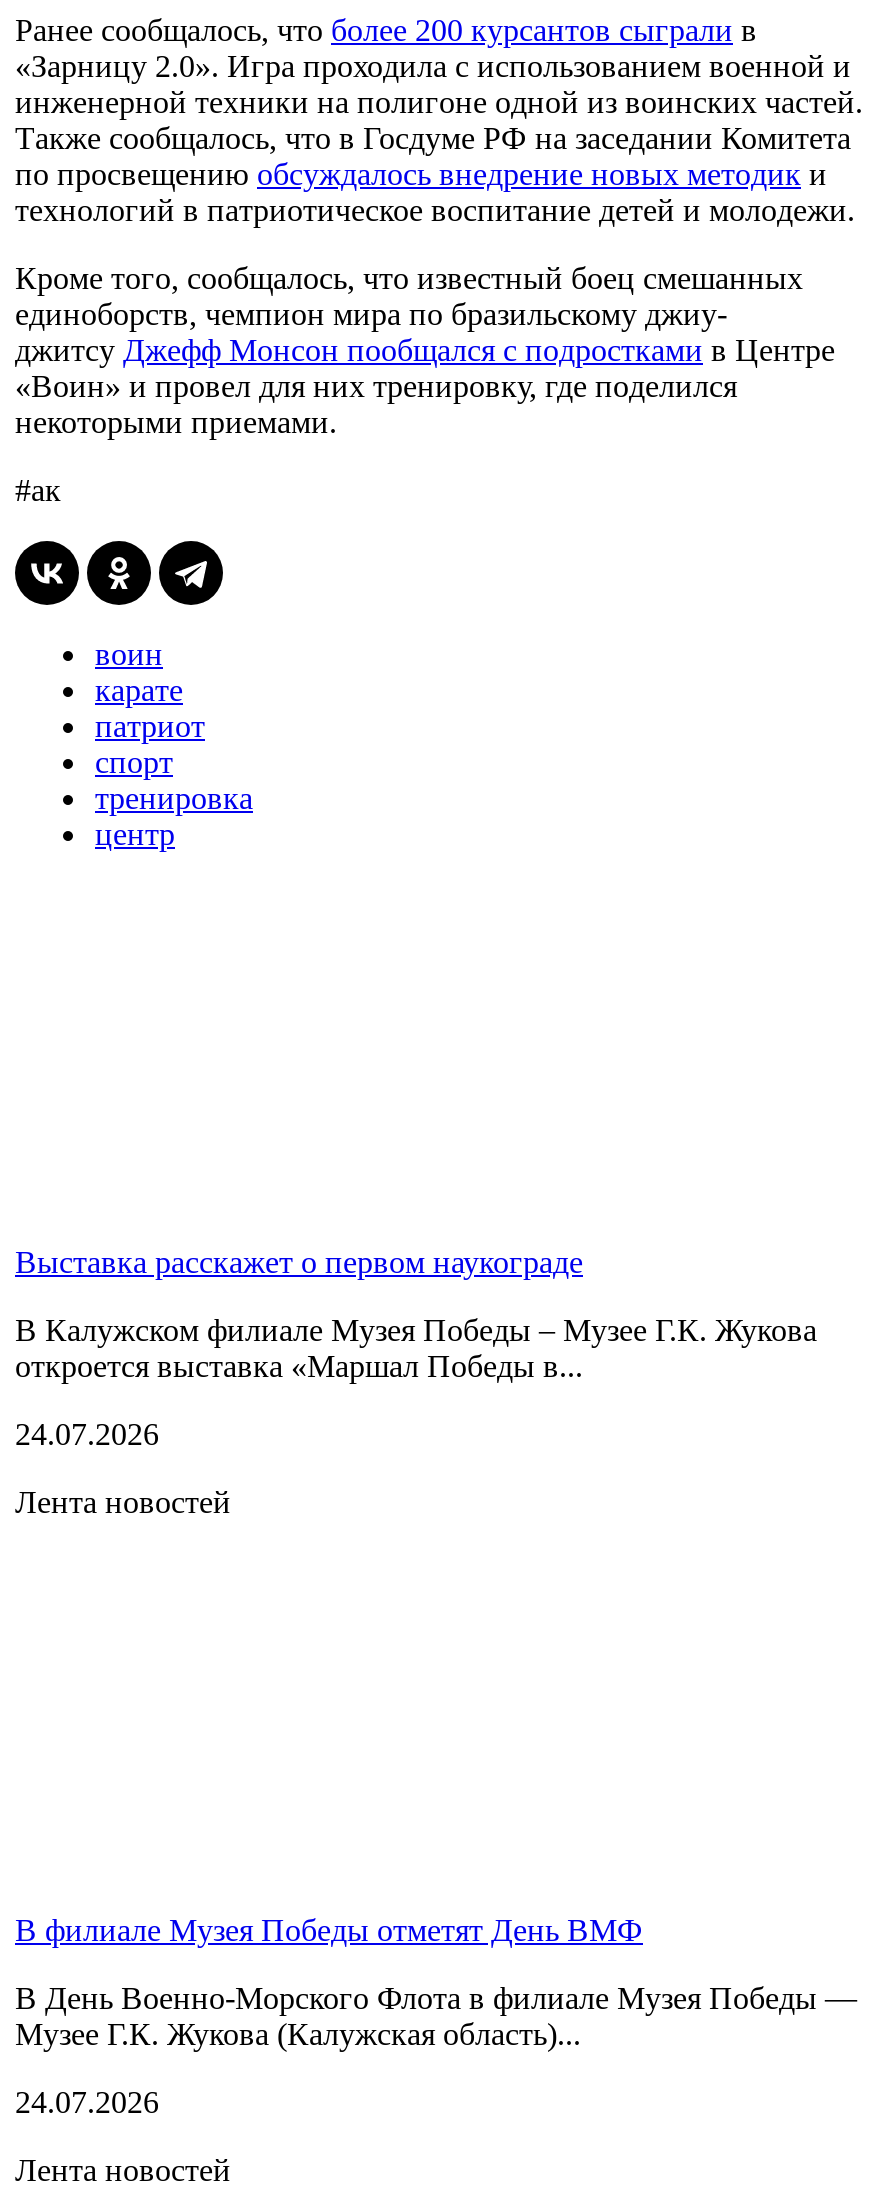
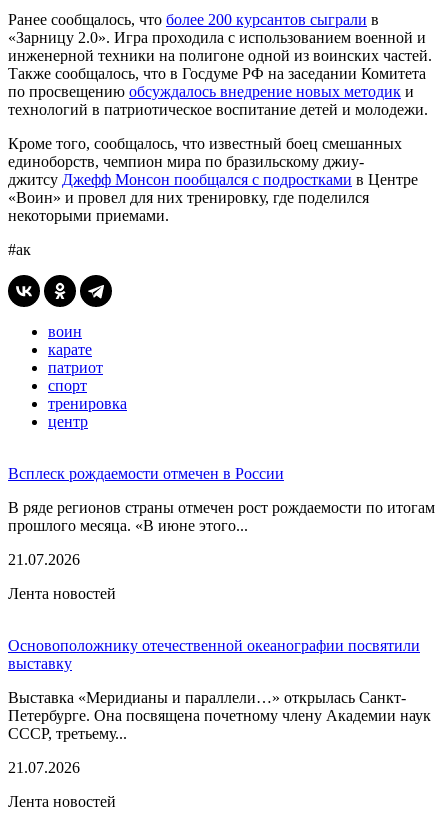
- Выставка расскажет о первом наукограде
+ Всплеск рождаемости отмечен в России

- В Калужском филиале Музея Победы – Музее Г.К. Жукова
- откроется выставка «Маршал Победы в...
+ В ряде регионов страны отмечен рост рождаемости по итогам
+ прошлого месяца. «В июне этого...

- 24.07.2026
+ 21.07.2026

- В филиале Музея Победы отметят День ВМФ
+ Основоположнику отечественной океанографии посвятили
+ выставку

- В День Военно-Морского Флота в филиале Музея Победы —
- Музее Г.К. Жукова (Калужская область)...
+ Выставка «Меридианы и параллели…» открылась Санкт-
+ Петербурге. Она посвящена почетному члену Академии наук
+ СССР, третьему...

- 24.07.2026
+ 21.07.2026
